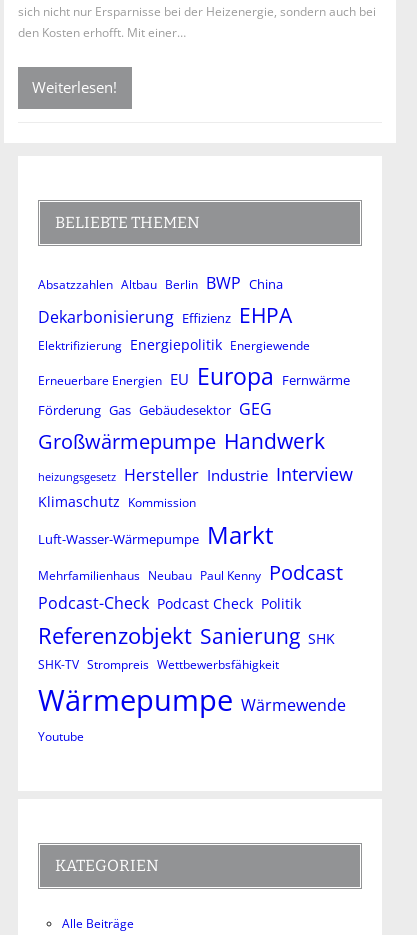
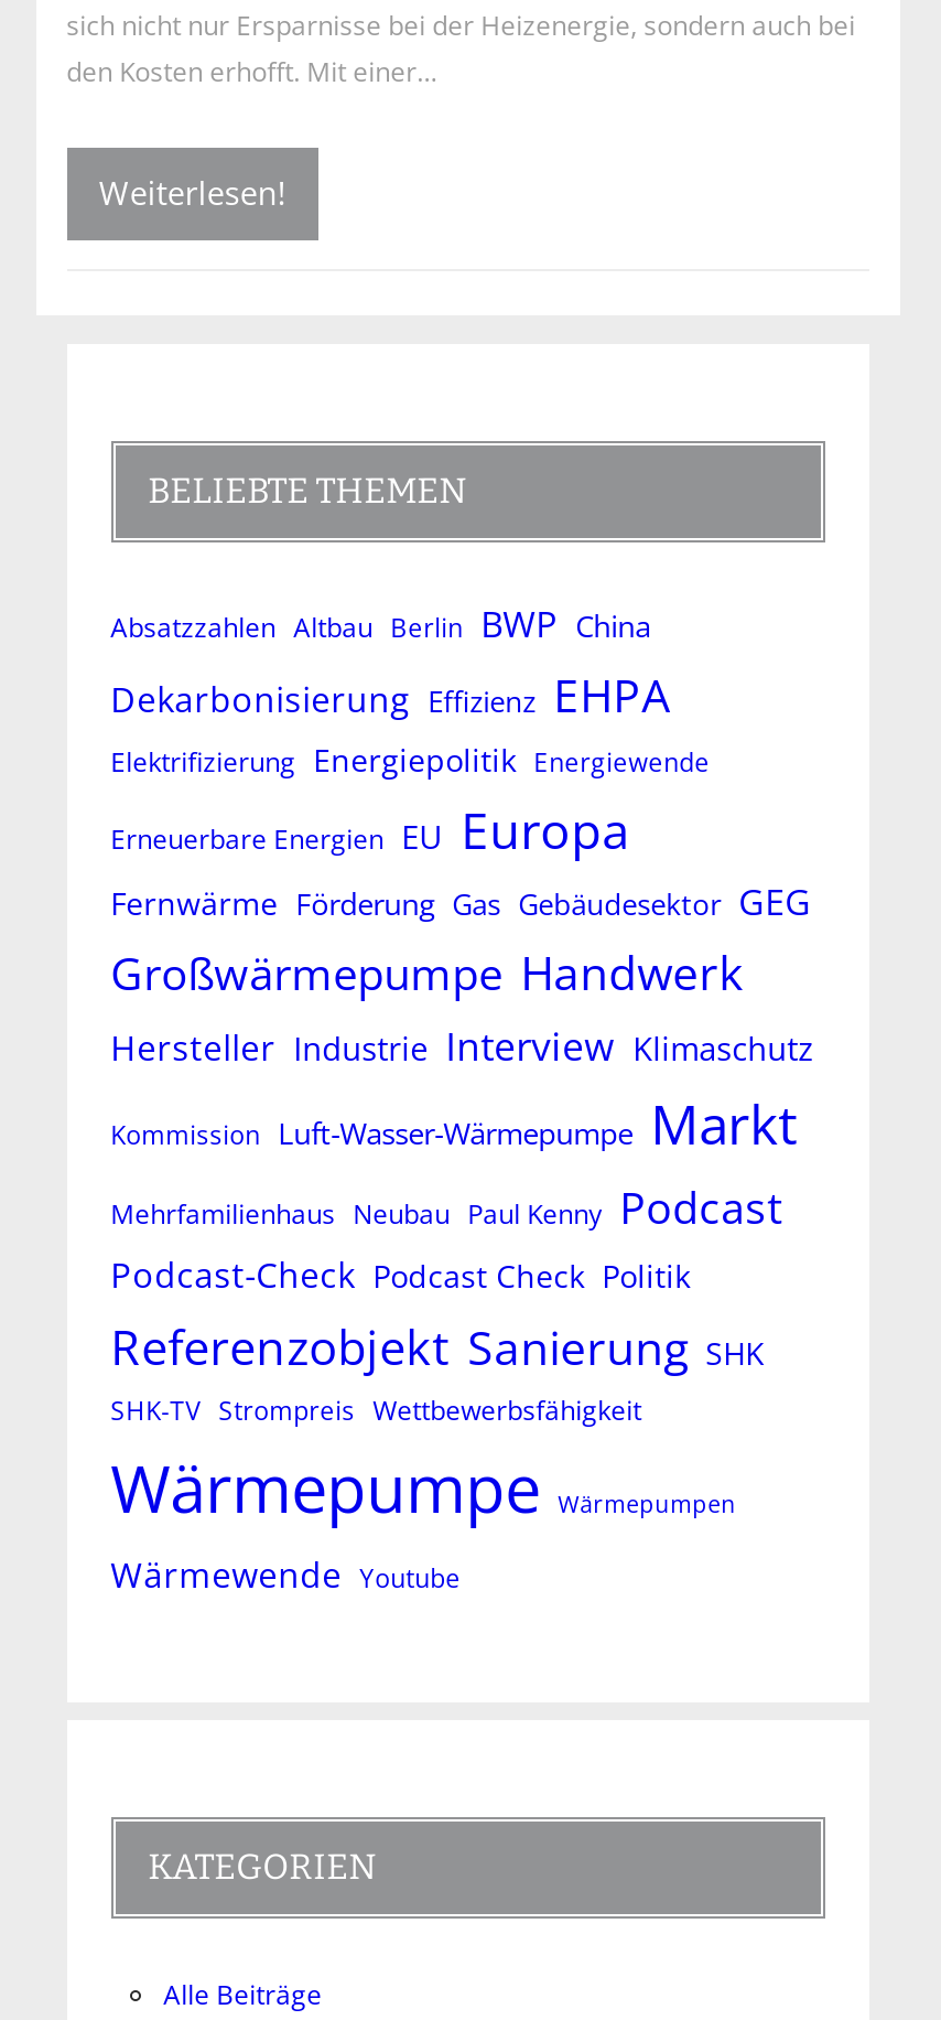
- heizungsgesetz Hersteller Industrie Interview
- Klimaschutz Kommission
- Luft-Wasser-Wärmepumpe Markt
+ Hersteller Industrie Interview Klimaschutz
+ Kommission Luft-Wasser-Wärmepumpe Markt

- Wärmepumpe Wärmewende
- Youtube
+ Wärmepumpe Wärmepumpen
+ Wärmewende Youtube
